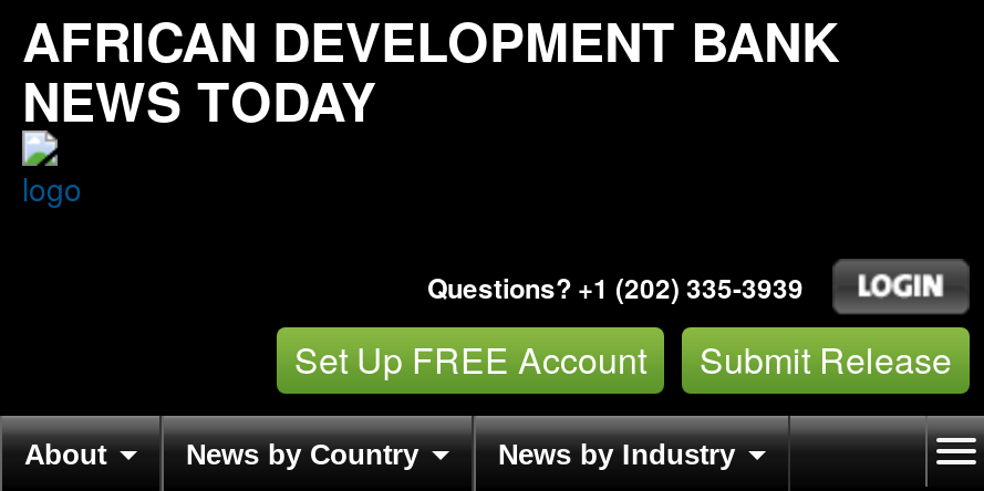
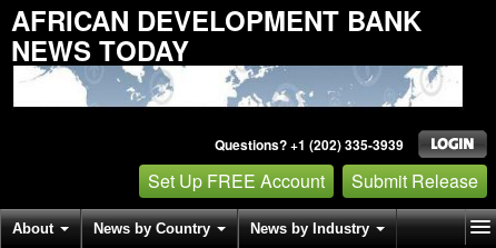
+ [image]
